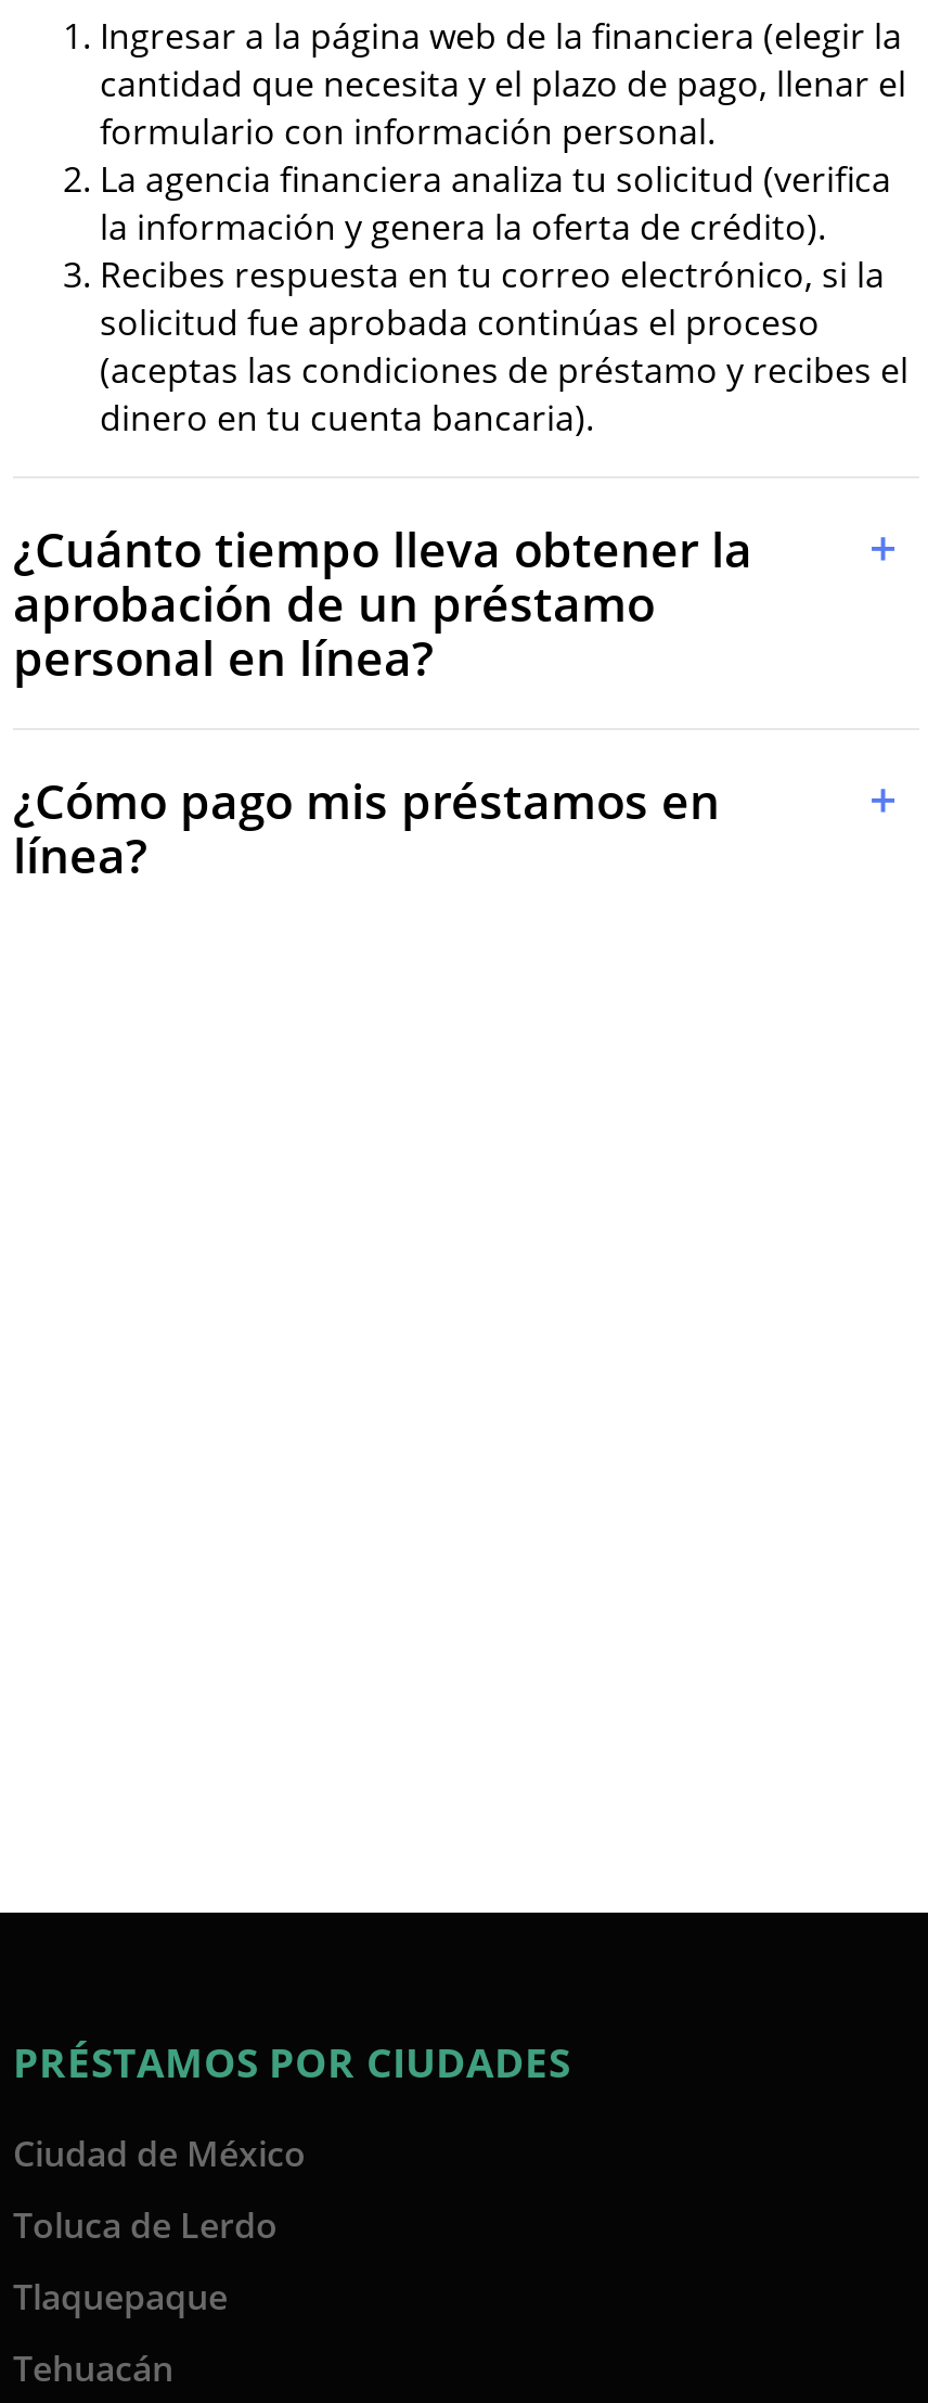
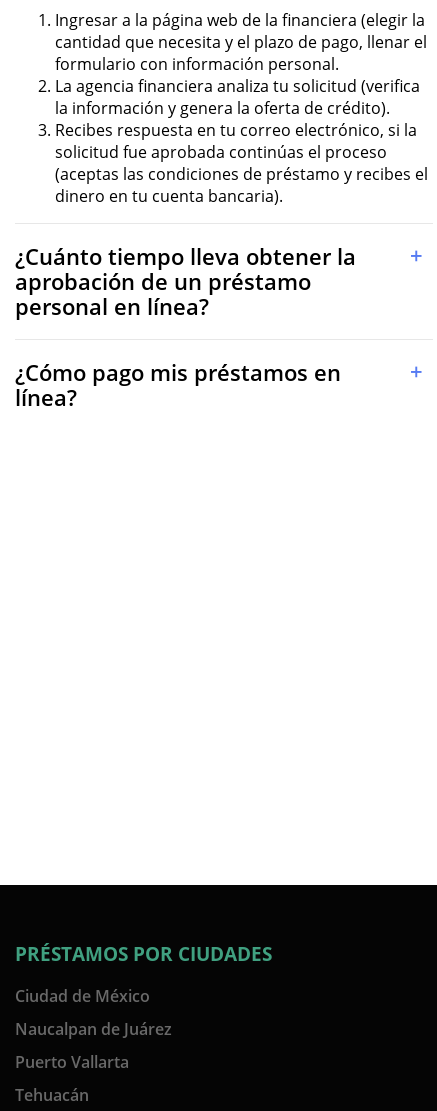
- Toluca de Lerdo
+ Naucalpan de Juárez

- Tlaquepaque
+ Puerto Vallarta
